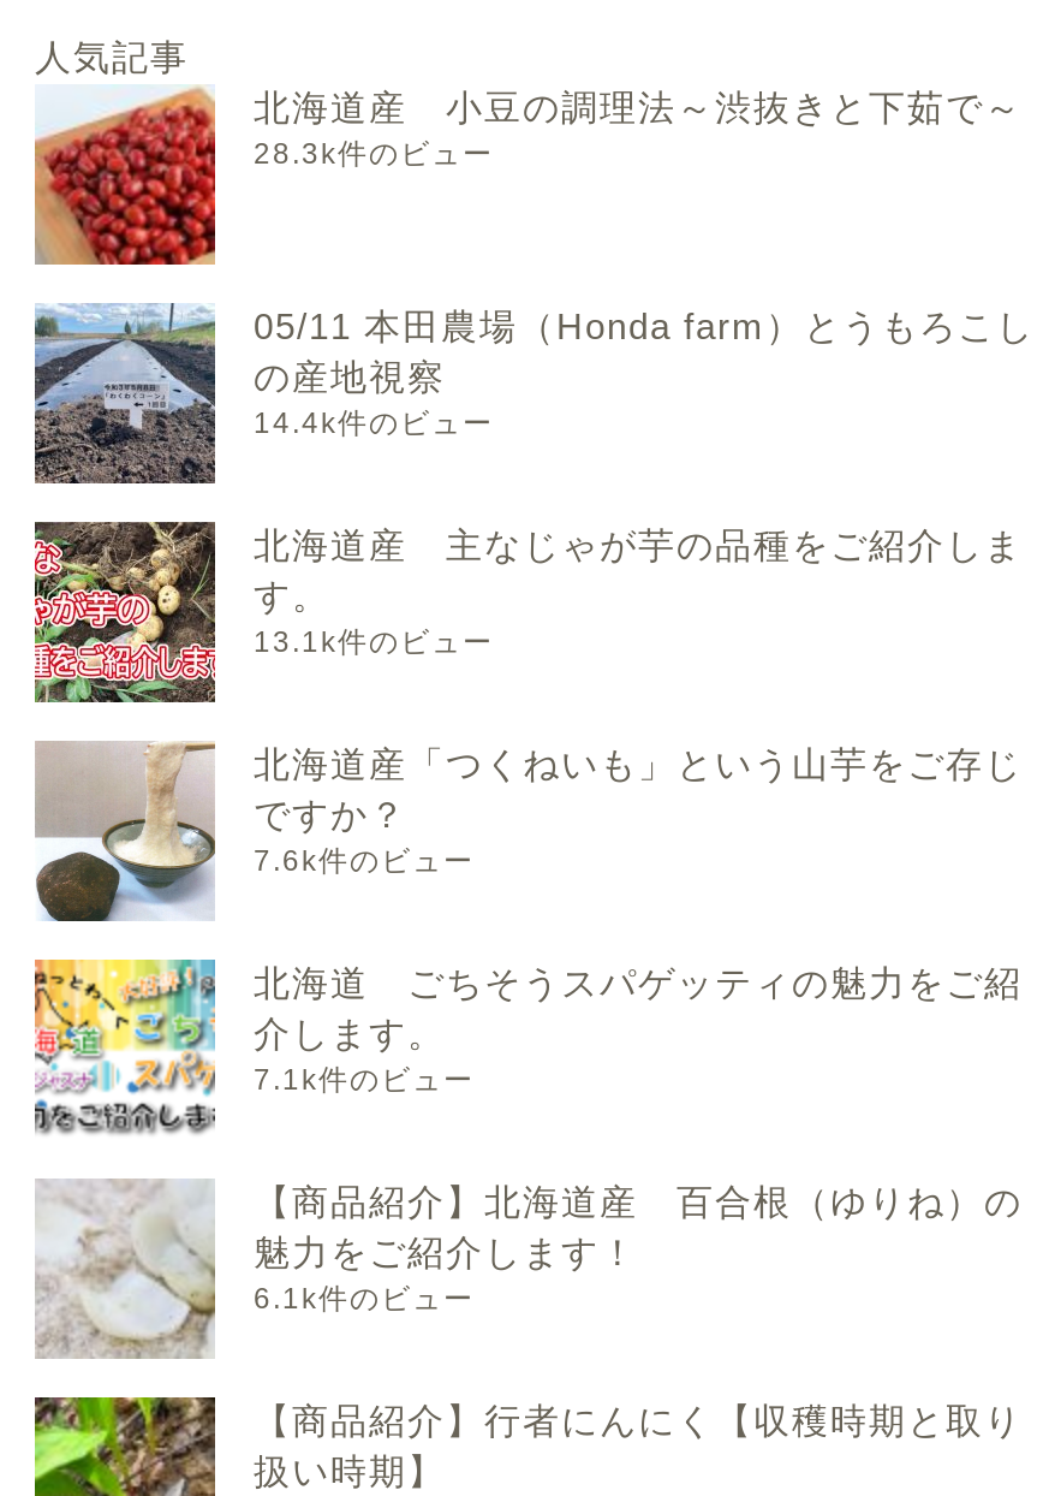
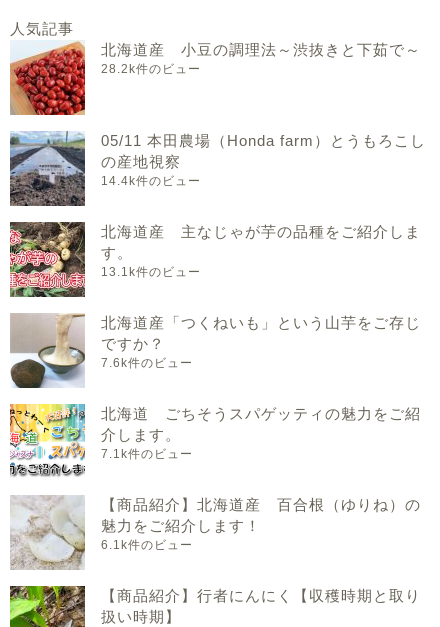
- 28.3k件のビュー
+ 28.2k件のビュー
